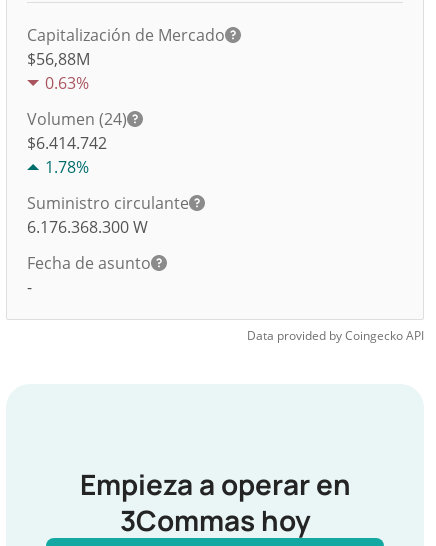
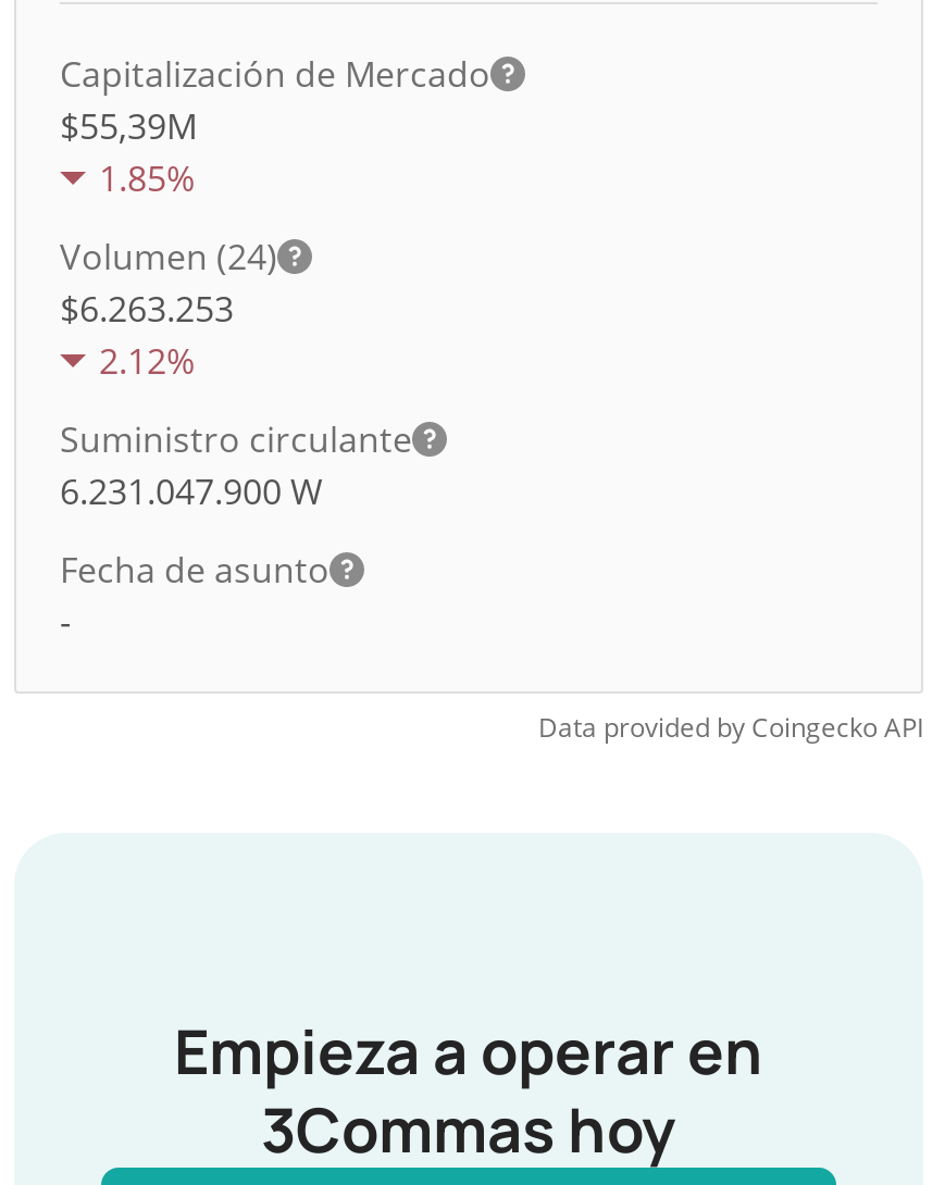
- $56,88M
- 0.63%
+ $55,39M
+ 1.85%

- $6.414.742
+ $6.263.253

- 1.78%
+ 2.12%

- 6.176.368.300 W
+ 6.231.047.900 W
